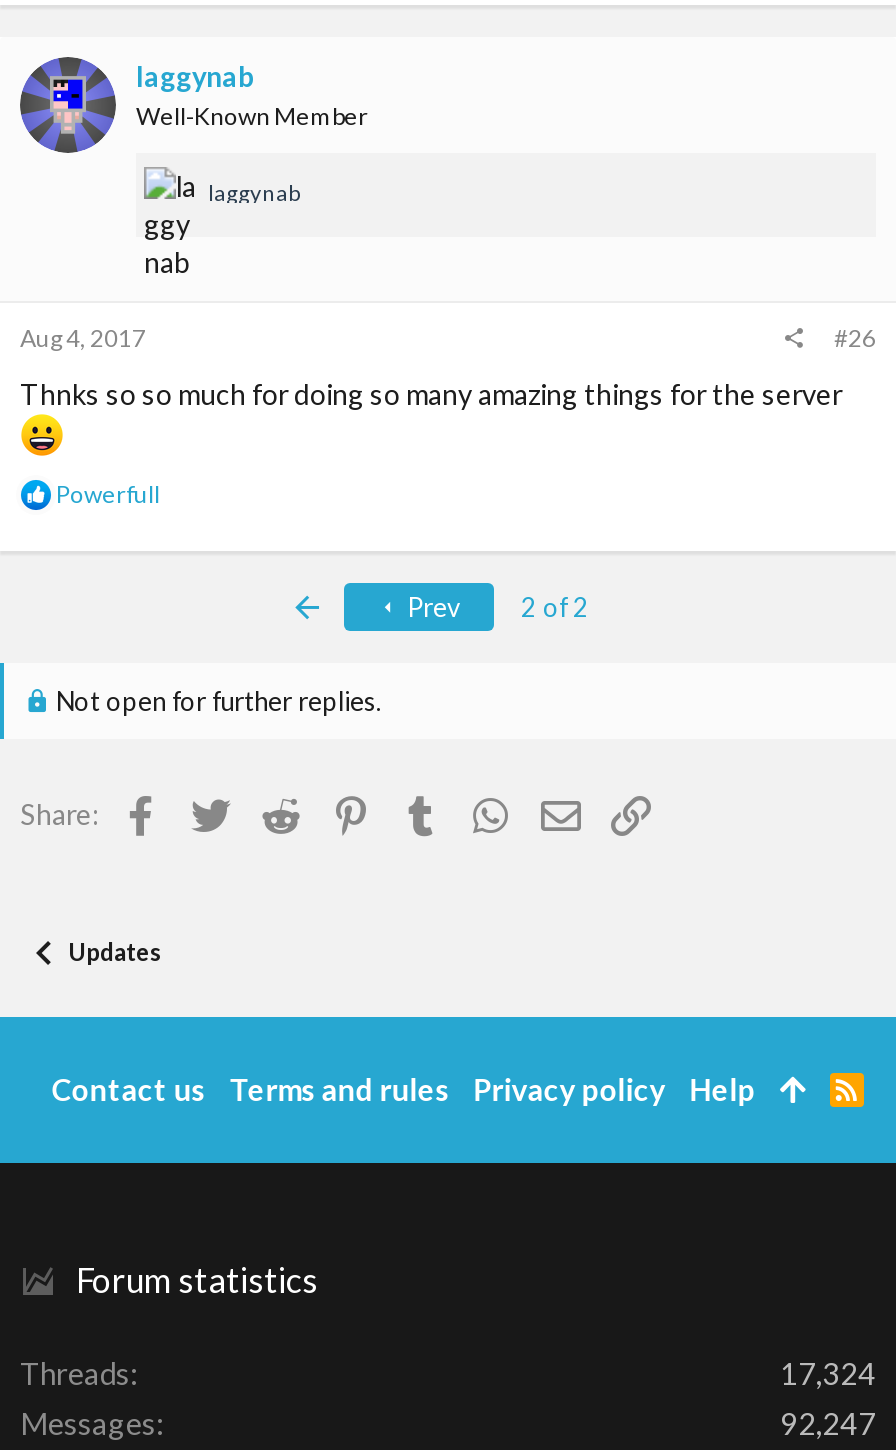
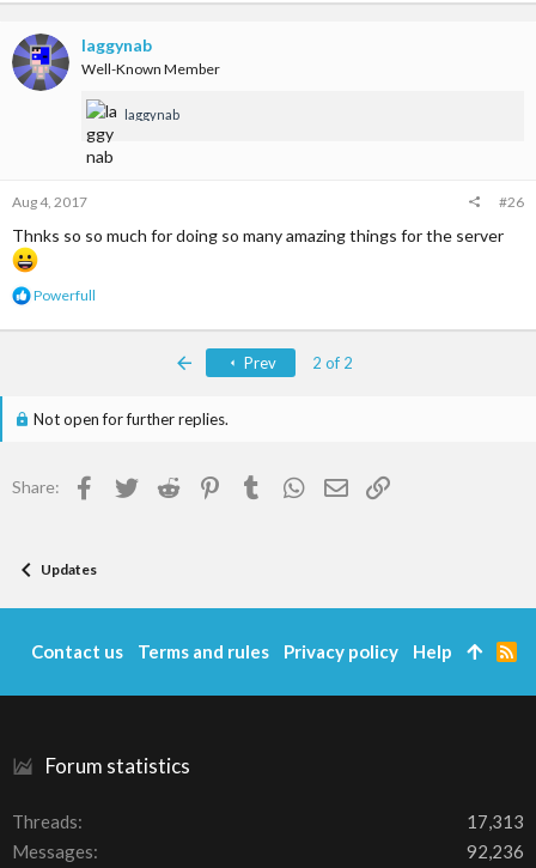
- 17,324
+ 17,313

- 92,247
+ 92,236
